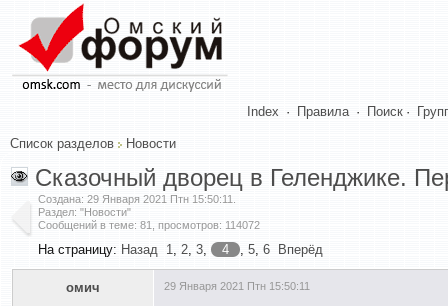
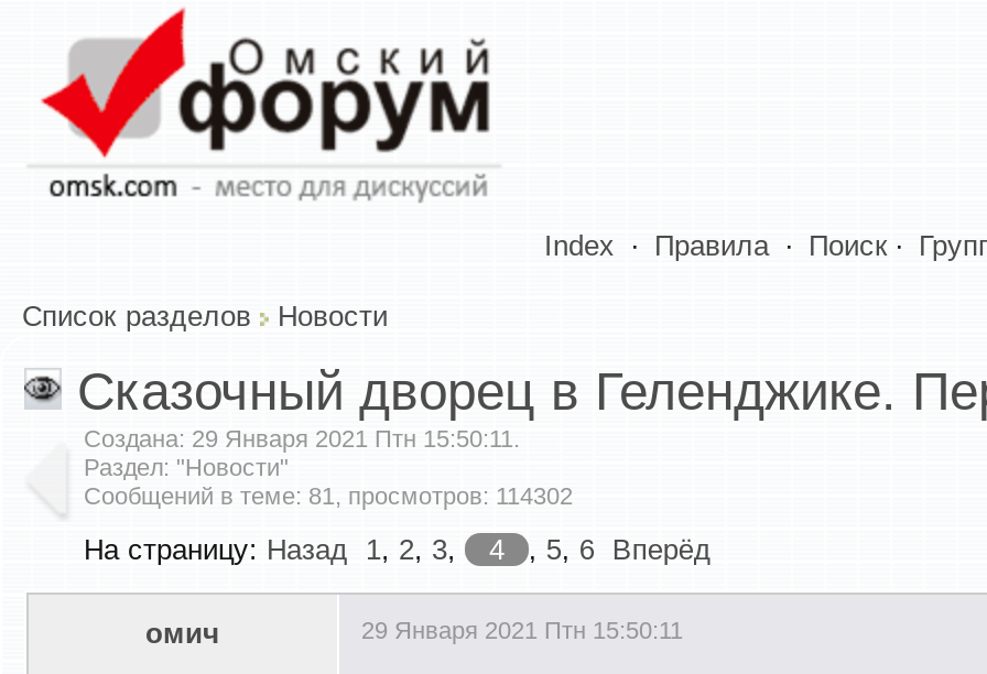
- Сообщений в теме: 81, просмотров: 114072
+ Сообщений в теме: 81, просмотров: 114302
